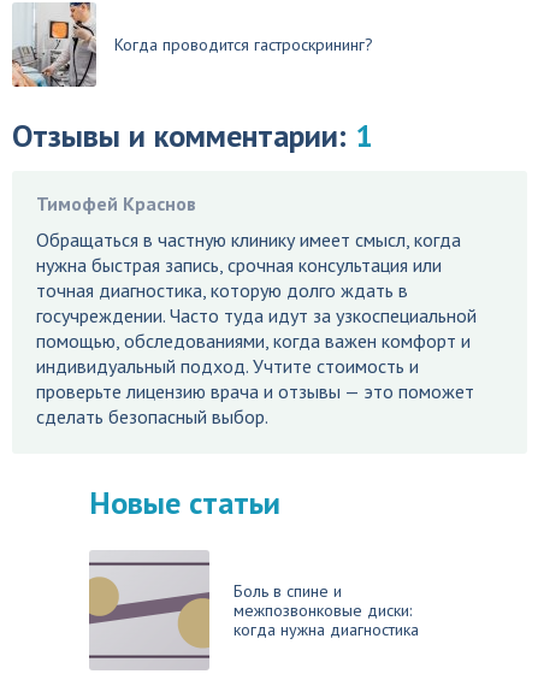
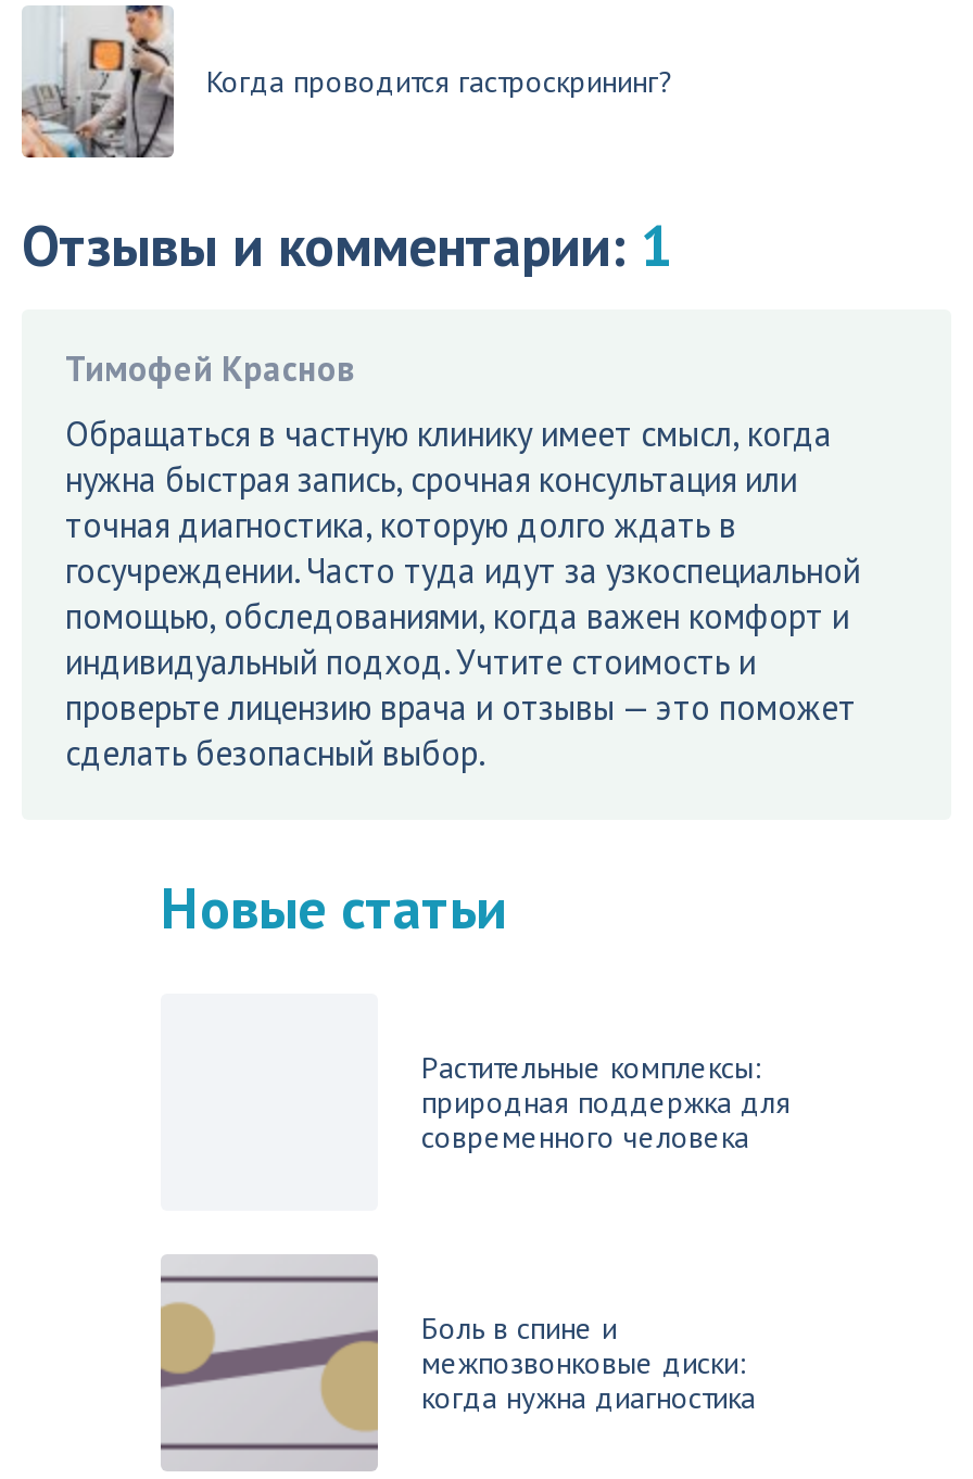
+ Растительные комплексы:
+ природная поддержка для
+ современного человека
